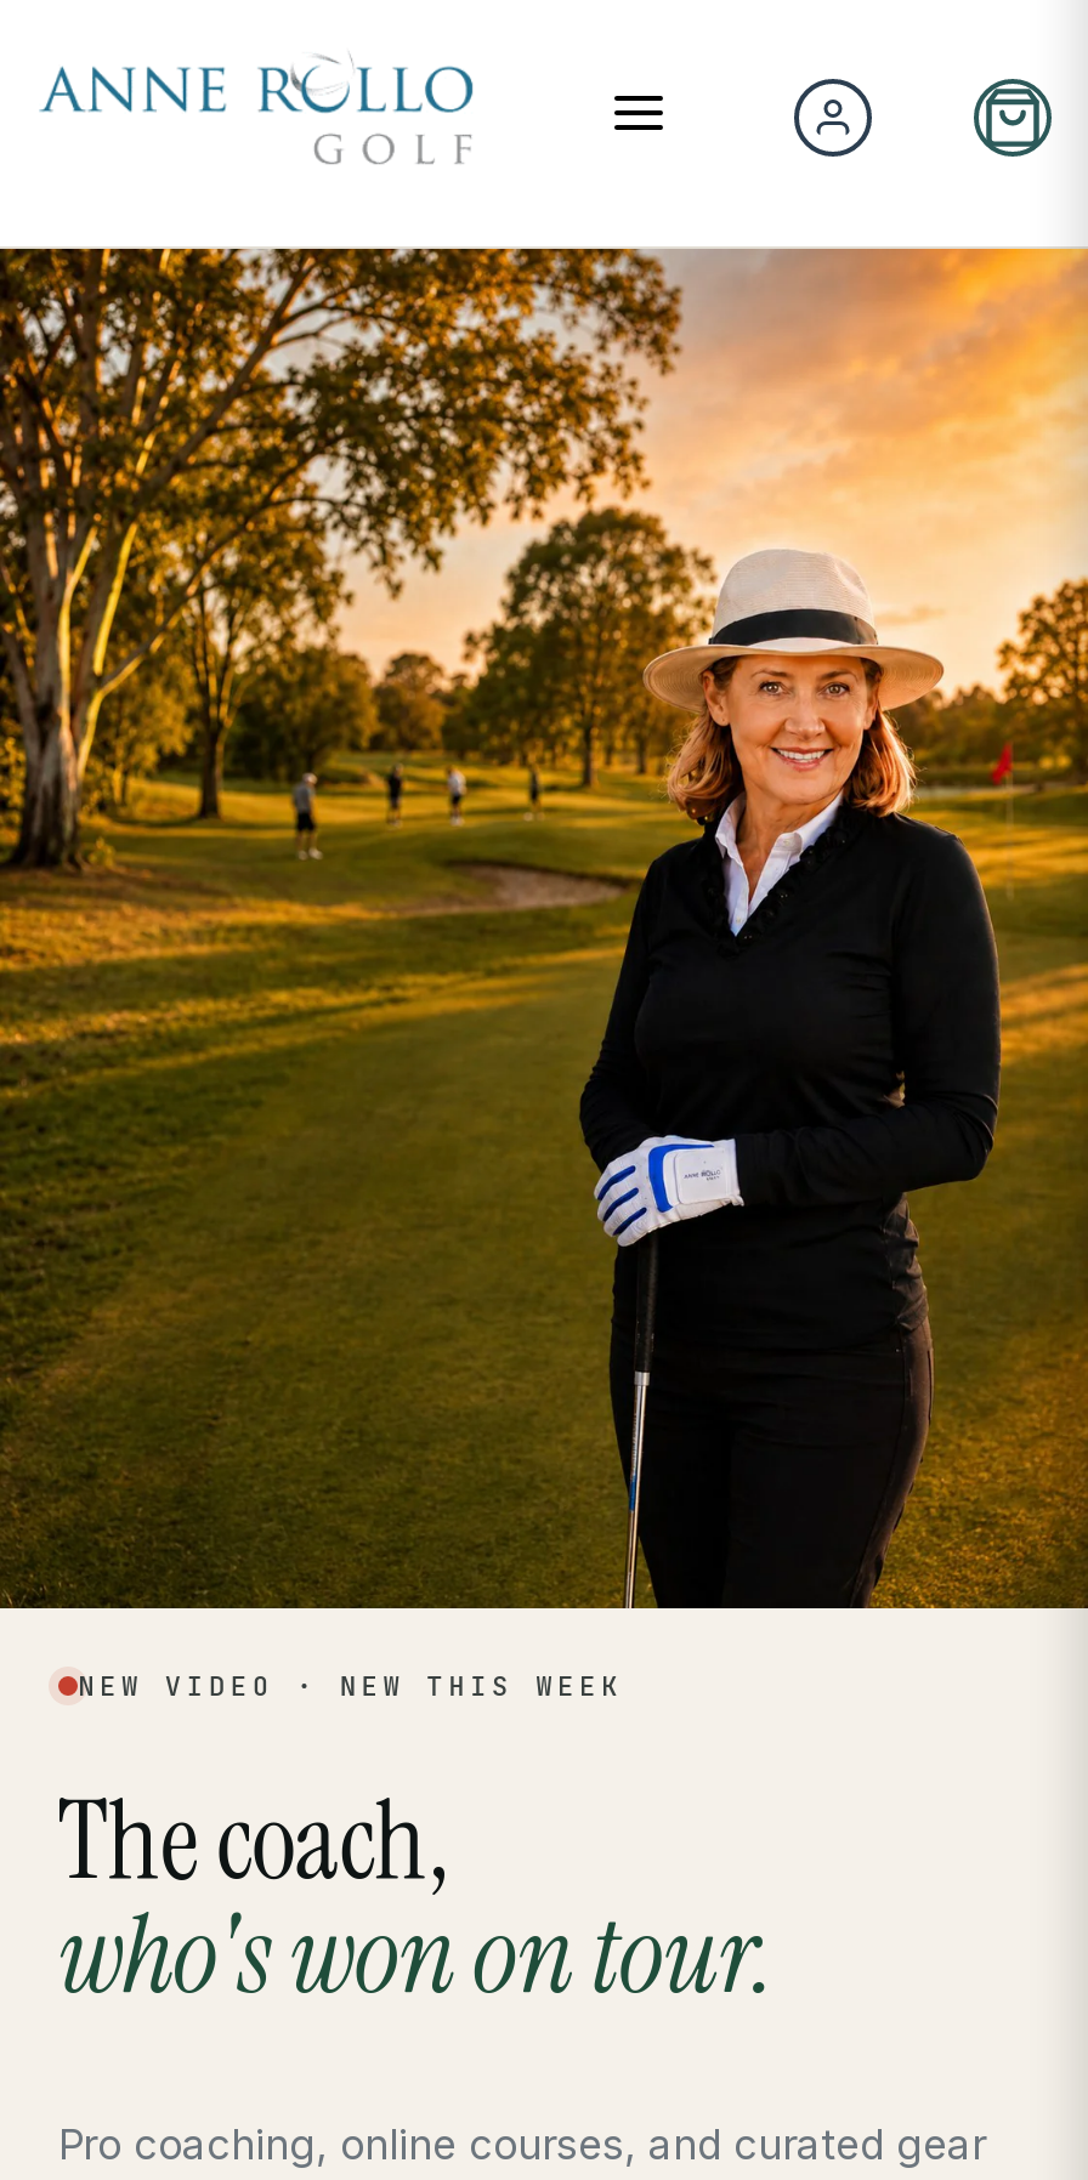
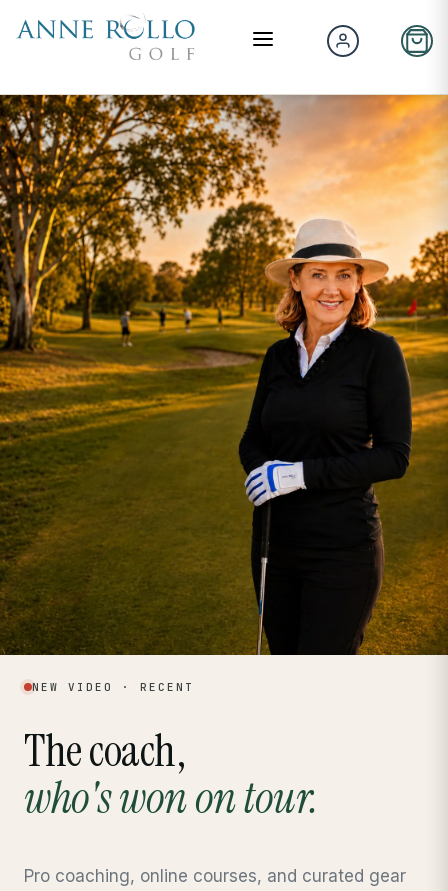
- NEW VIDEO · NEW THIS WEEK
+ NEW VIDEO · RECENT
